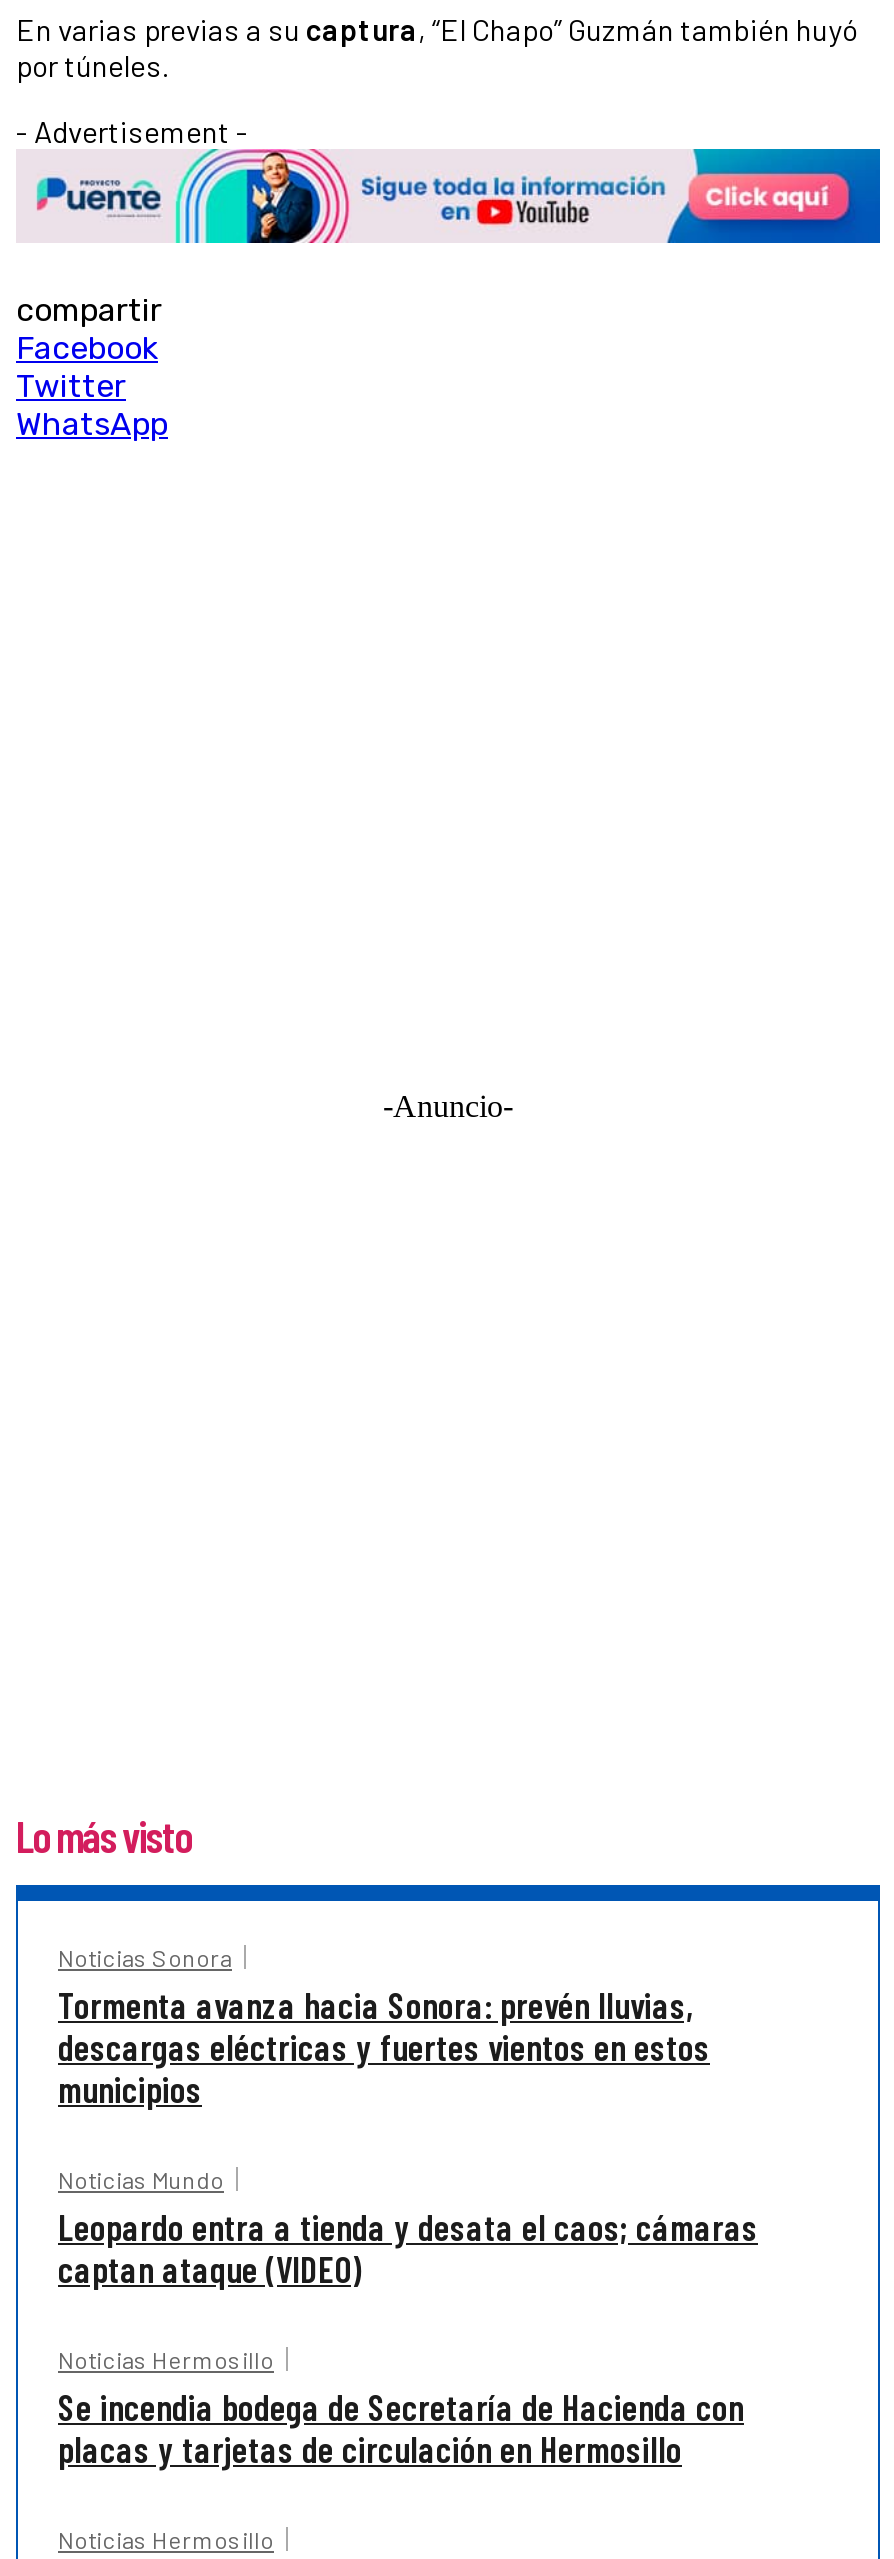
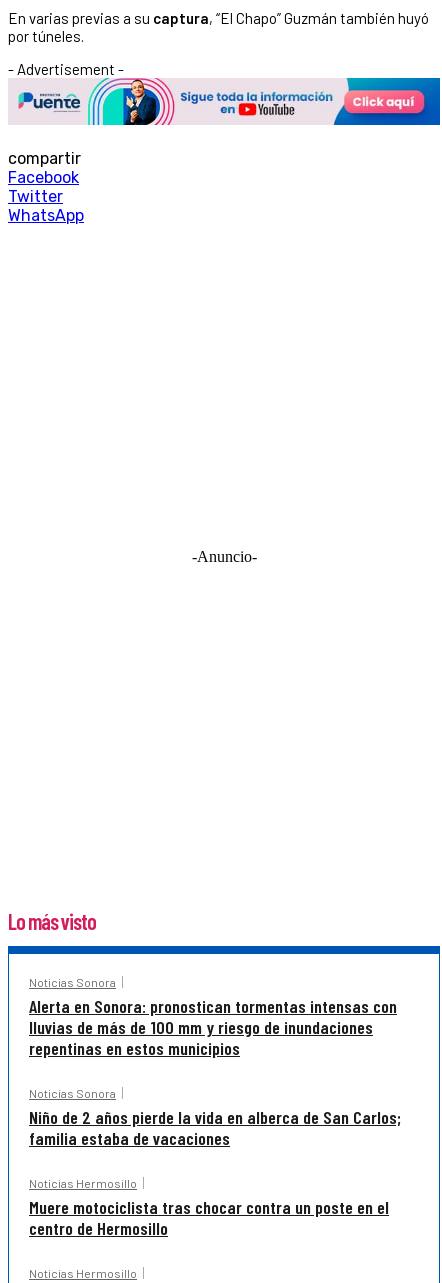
- Tormenta avanza hacia Sonora: prevén lluvias,
- descargas eléctricas y fuertes vientos en estos
- municipios
+ Alerta en Sonora: pronostican tormentas intensas con
+ lluvias de más de 100 mm y riesgo de inundaciones
+ repentinas en estos municipios

- Noticias Mundo
- Leopardo entra a tienda y desata el caos; cámaras
- captan ataque (VIDEO)
+ Noticias Sonora
+ Niño de 2 años pierde la vida en alberca de San Carlos;
+ familia estaba de vacaciones

- Se incendia bodega de Secretaría de Hacienda con
- placas y tarjetas de circulación en Hermosillo
+ Muere motociclista tras chocar contra un poste en el
+ centro de Hermosillo
